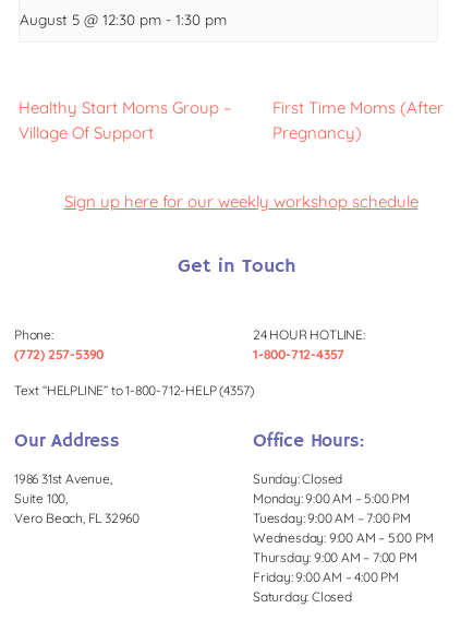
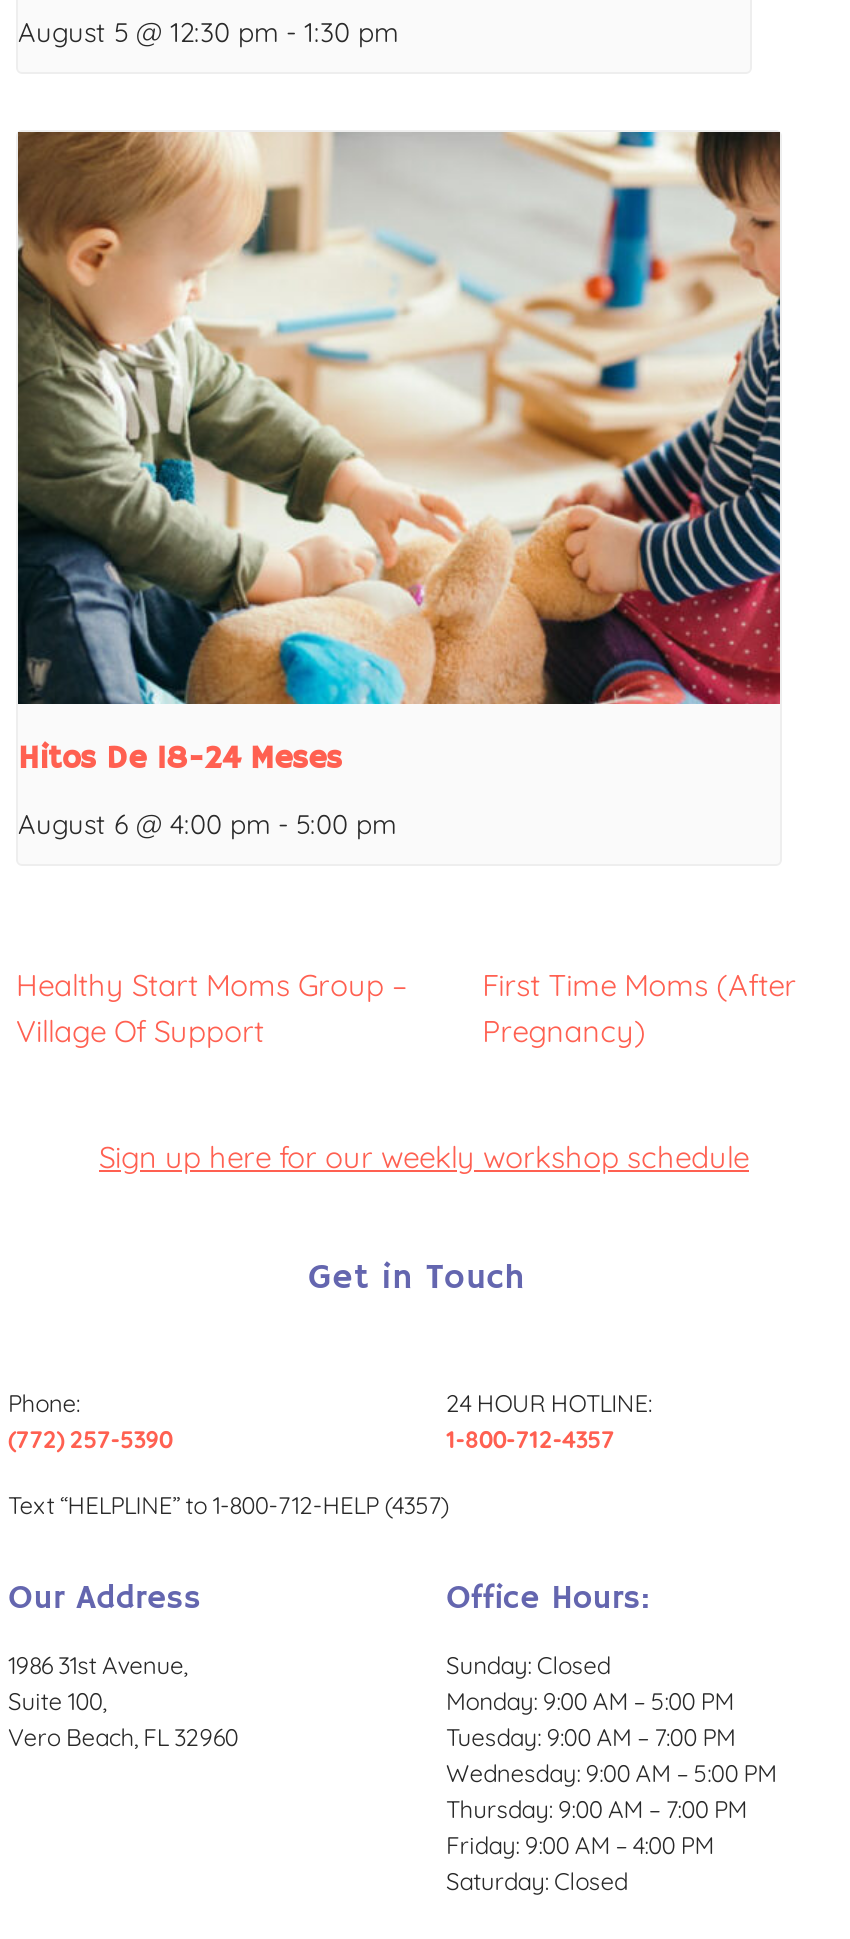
+ [image]
+ Hitos De 18-24 Meses
+ August 6 @ 4:00 pm - 5:00 pm
